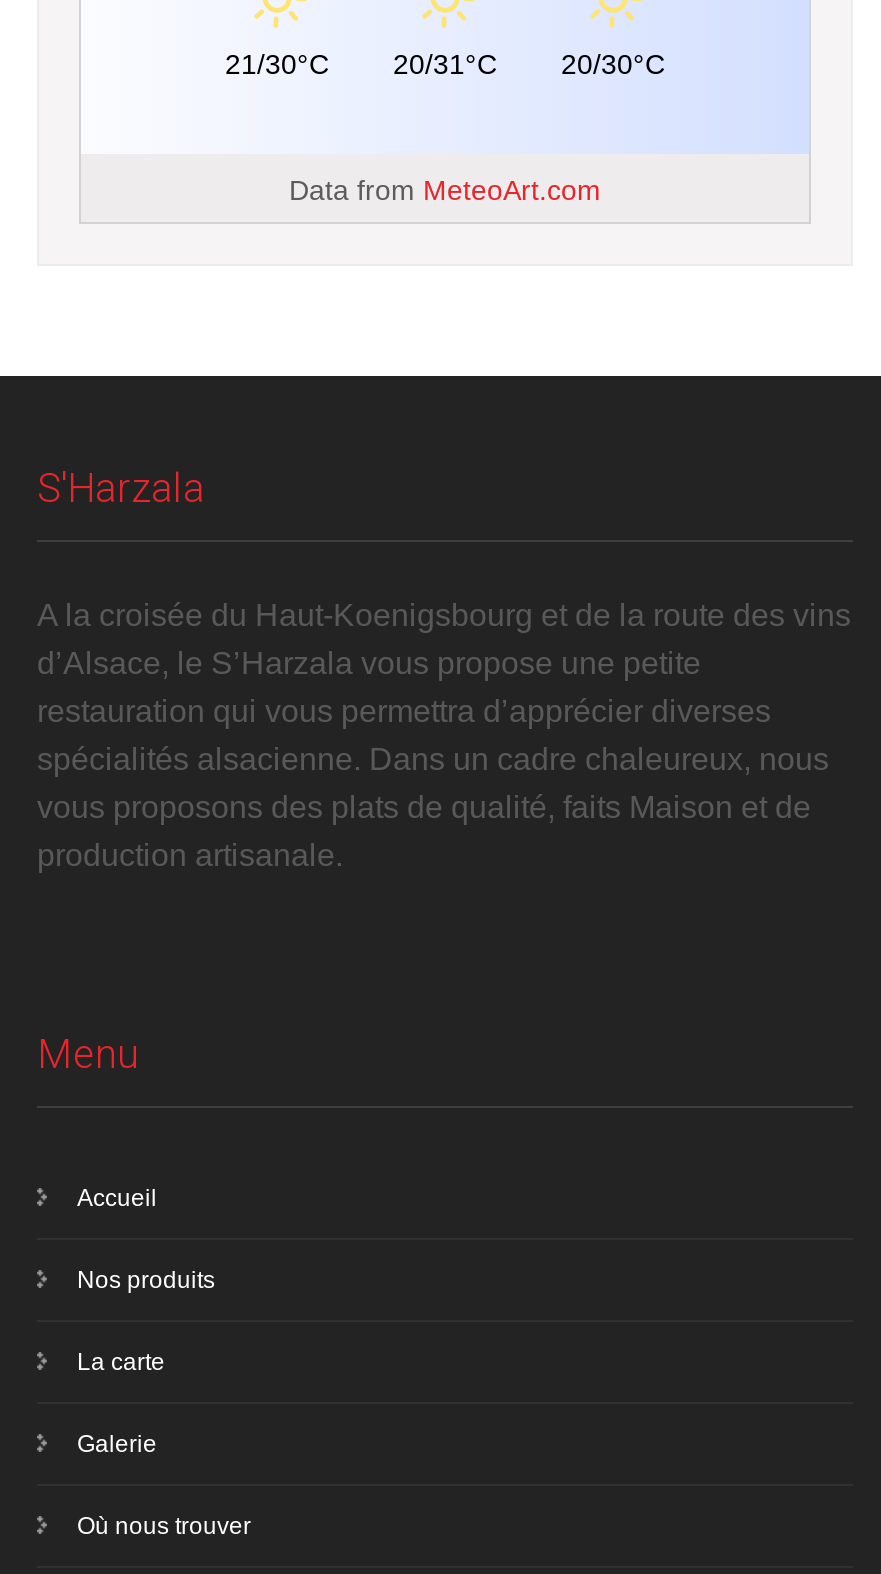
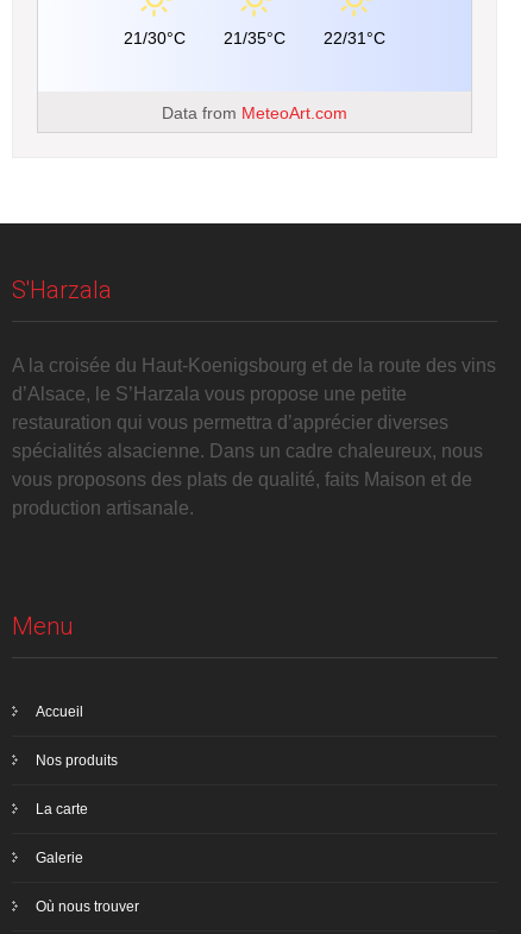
- 20/31°C
+ 21/35°C

- 20/30°C
+ 22/31°C
